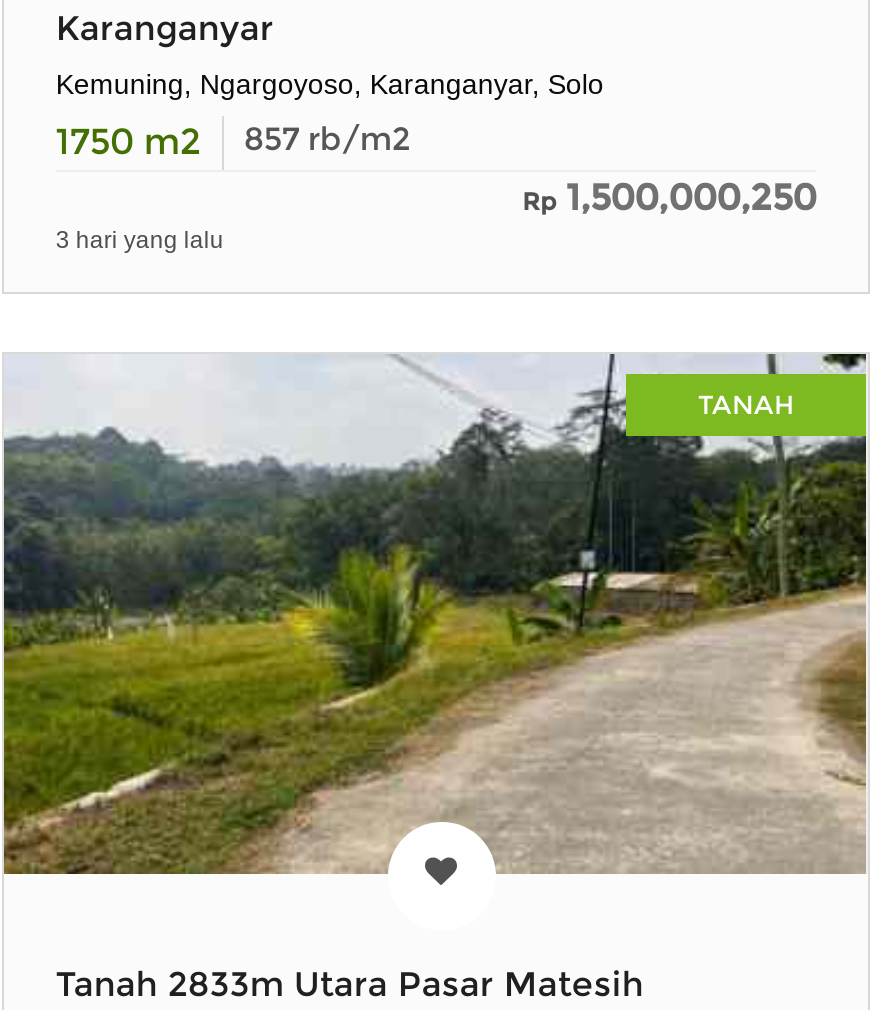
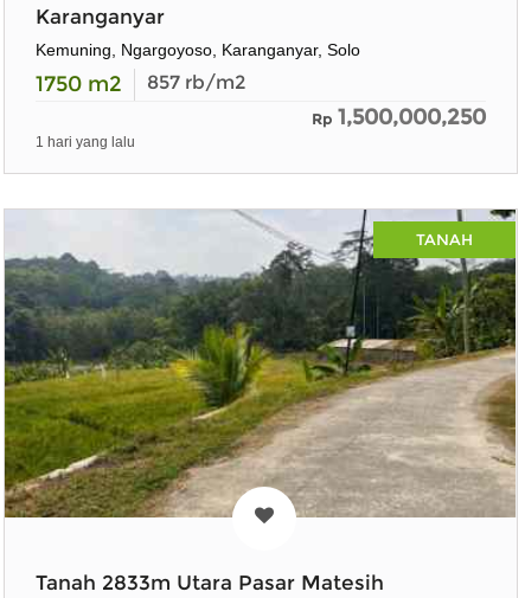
- 3 hari yang lalu
+ 1 hari yang lalu
